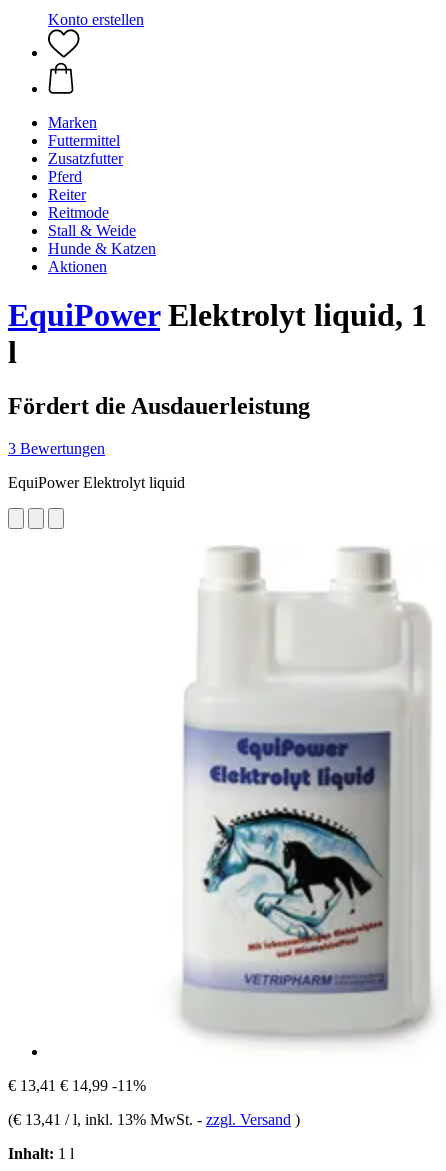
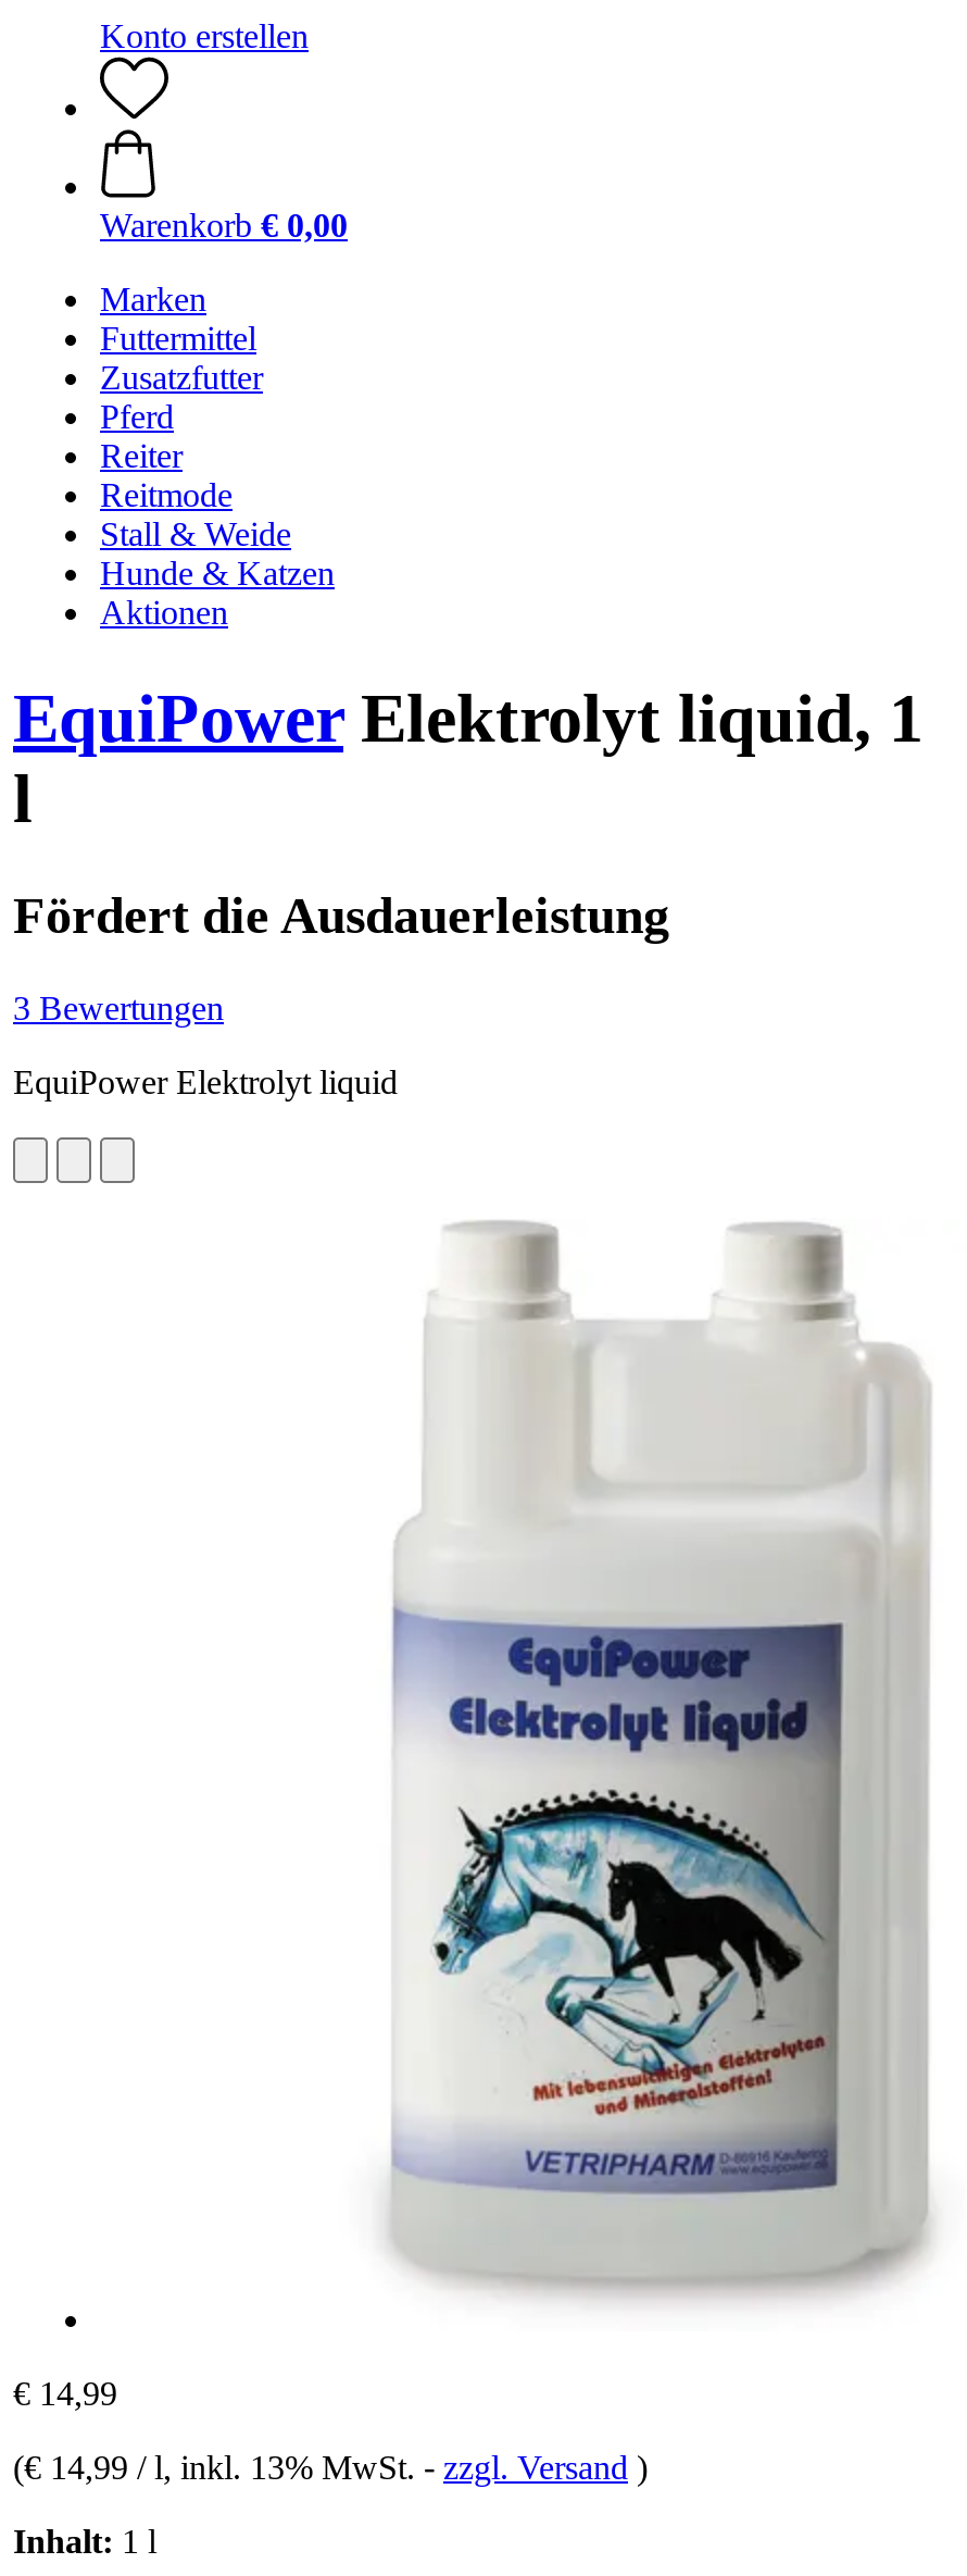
+ Warenkorb € 0,00

- € 13,41 € 14,99 -11%
+ € 14,99

- (€ 13,41 / l, inkl. 13% MwSt. - zzgl. Versand )
+ (€ 14,99 / l, inkl. 13% MwSt. - zzgl. Versand )
